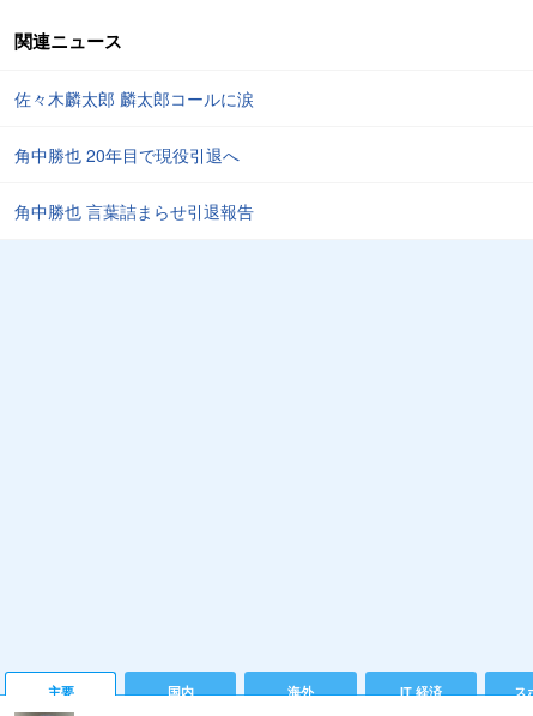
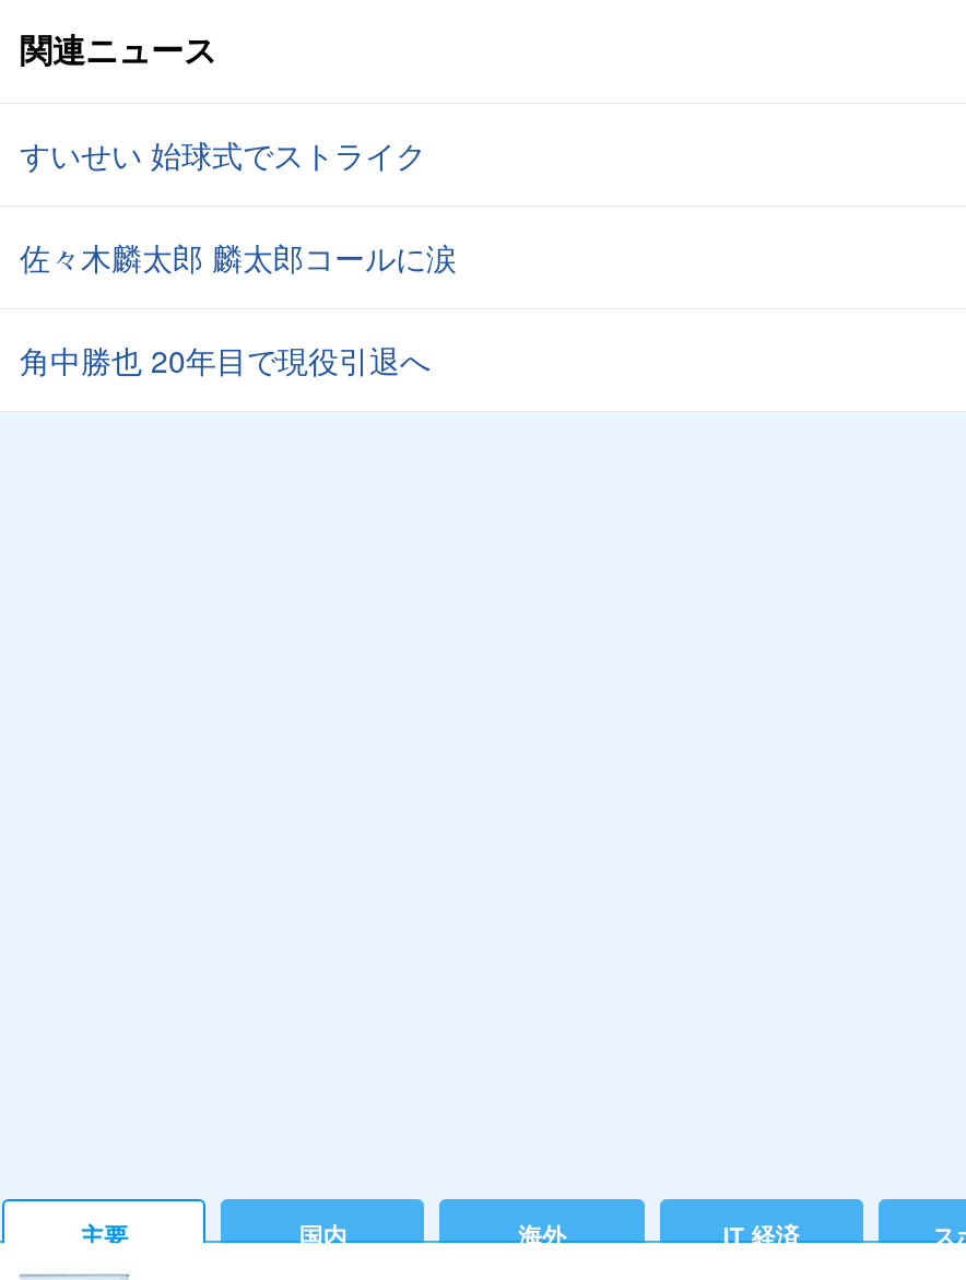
+ すいせい 始球式でストライク

moved down: 佐々木麟太郎 麟太郎コールに涙 | 角中勝也 20年目で現役引退へ

- 角中勝也 言葉詰まらせ引退報告
